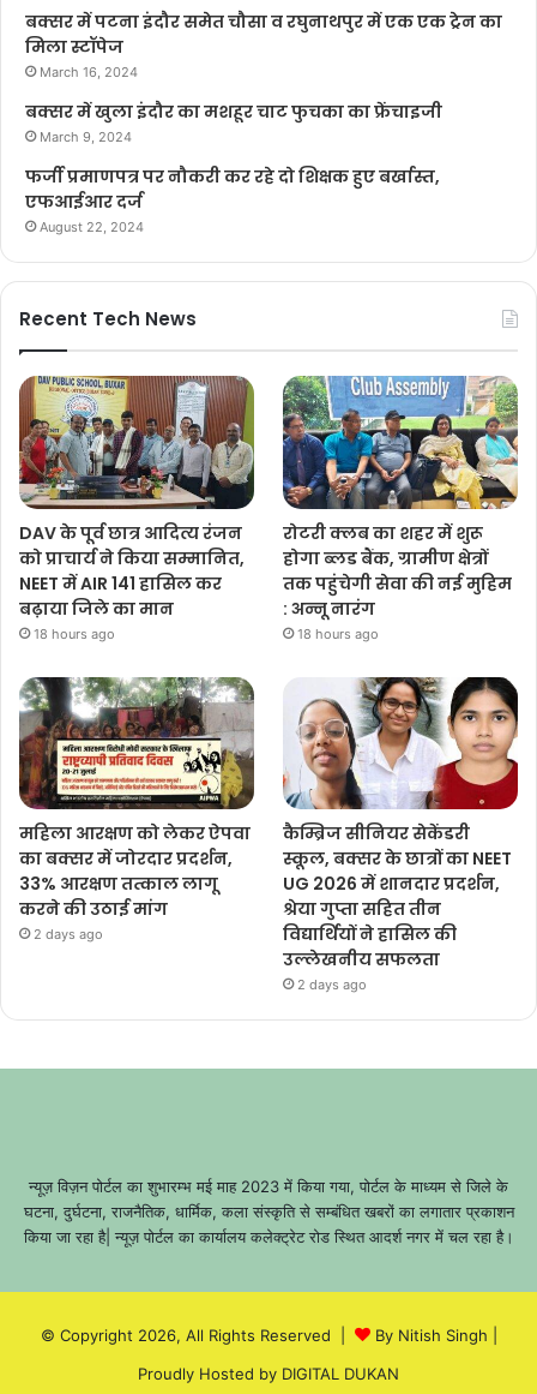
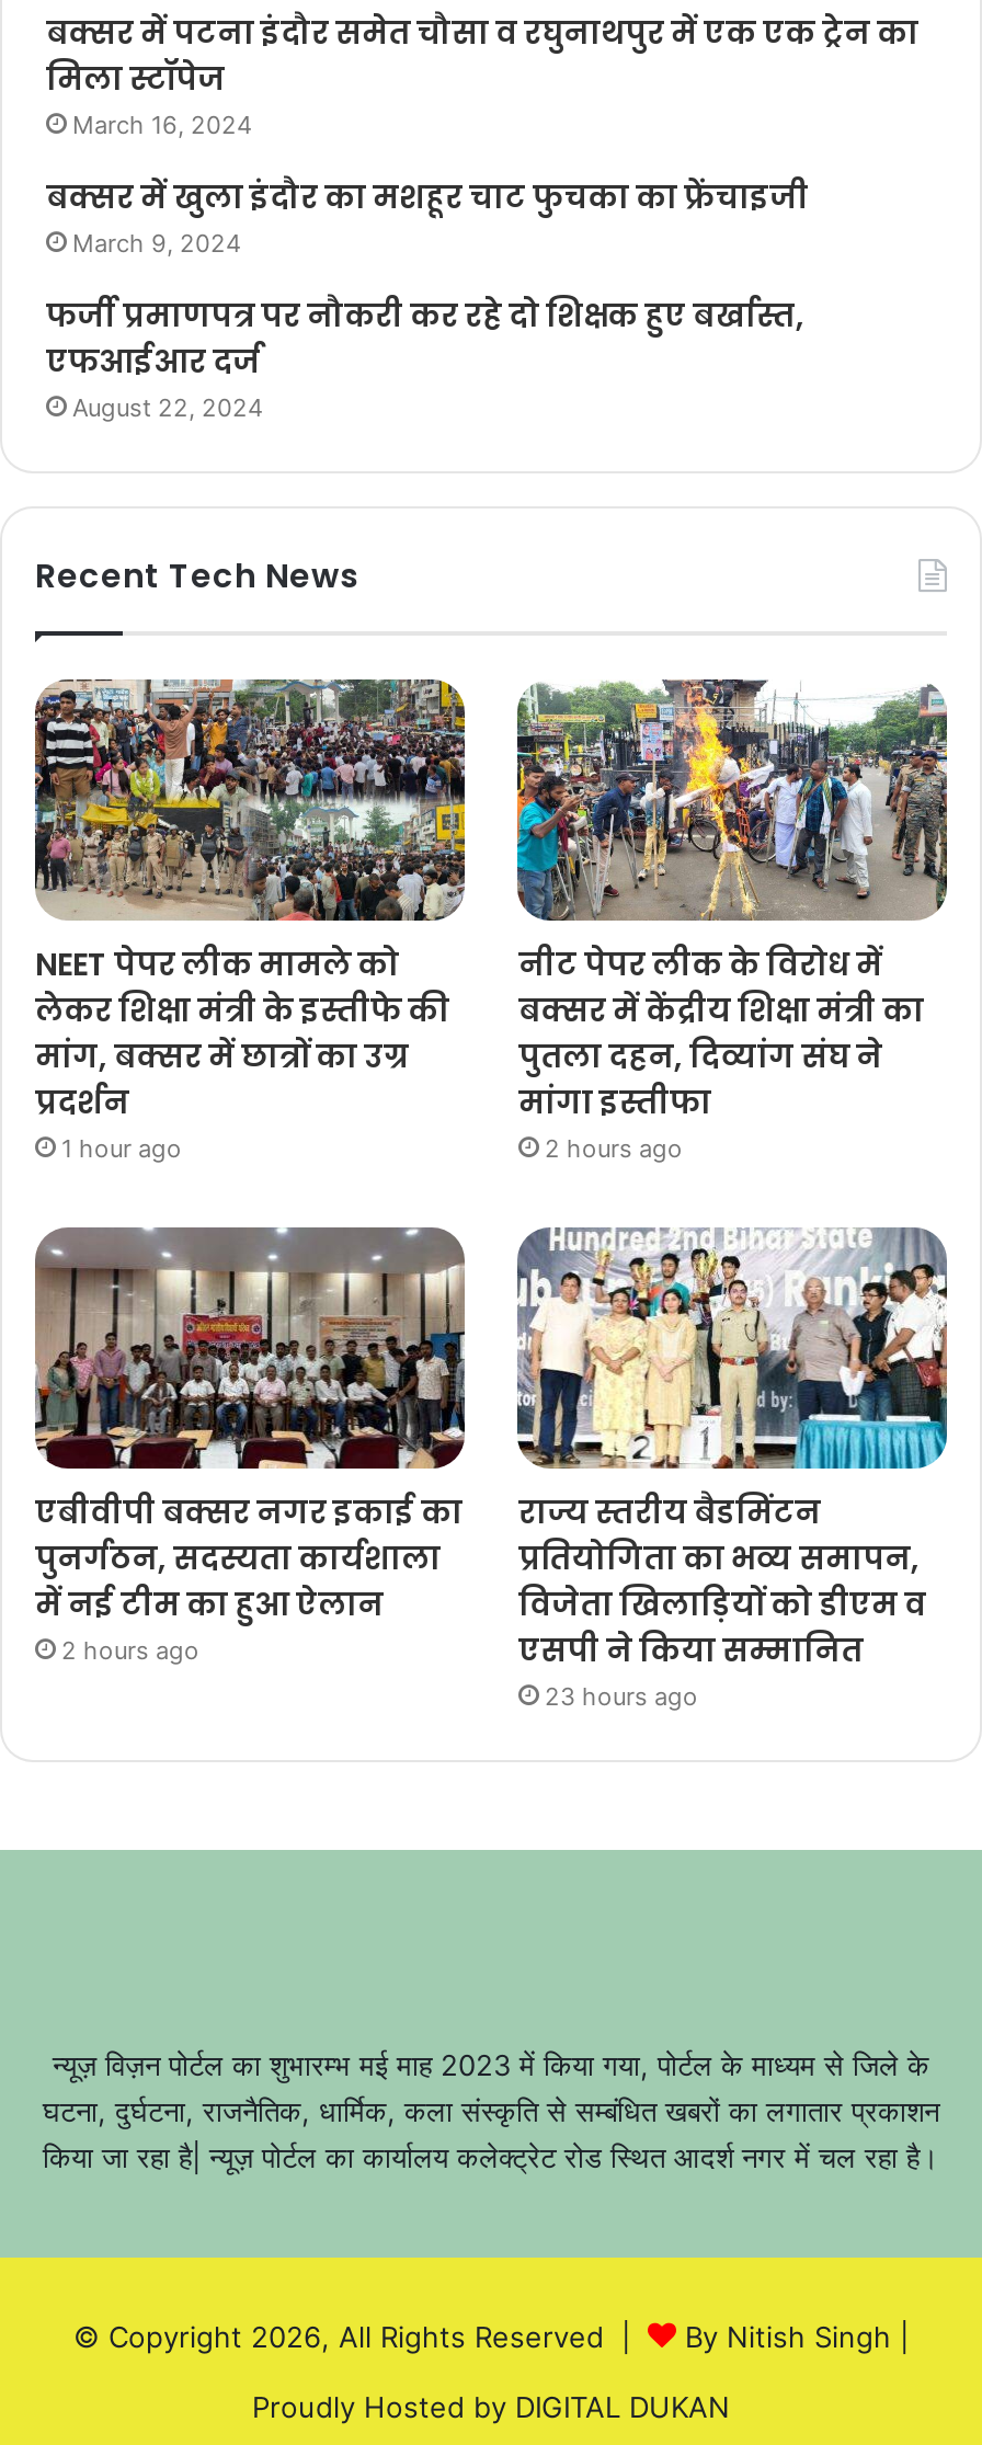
- [image]
+ [image]

- [image]
- रोटरी क्लब का शहर में शुरू
- होगा ब्लड बैंक, ग्रामीण क्षेत्रों
- तक पहुंचेगी सेवा की नई मुहिम
- : अन्नू नारंग
- 18 hours ago
+ [image]
+ नीट पेपर लीक के विरोध में
+ बक्सर में केंद्रीय शिक्षा मंत्री का
+ पुतला दहन, दिव्यांग संघ ने
+ मांगा इस्तीफा
+ 2 hours ago

- DAV के पूर्व छात्र आदित्य रंजन
- को प्राचार्य ने किया सम्मानित,
- NEET में AIR 141 हासिल कर
- बढ़ाया जिले का मान
- 18 hours ago
+ NEET पेपर लीक मामले को
+ लेकर शिक्षा मंत्री के इस्तीफे की
+ मांग, बक्सर में छात्रों का उग्र
+ प्रदर्शन
+ 1 hour ago

- [image]
+ [image]

- [image]
- कैम्ब्रिज सीनियर सेकेंडरी
- स्कूल, बक्सर के छात्रों का NEET
- UG 2026 में शानदार प्रदर्शन,
- श्रेया गुप्ता सहित तीन
- विद्यार्थियों ने हासिल की
- उल्लेखनीय सफलता
- 2 days ago
+ [image]
+ राज्य स्तरीय बैडमिंटन
+ प्रतियोगिता का भव्य समापन,
+ विजेता खिलाड़ियों को डीएम व
+ एसपी ने किया सम्मानित
+ 23 hours ago

- महिला आरक्षण को लेकर ऐपवा
- का बक्सर में जोरदार प्रदर्शन,
- 33% आरक्षण तत्काल लागू
- करने की उठाई मांग
- 2 days ago
+ एबीवीपी बक्सर नगर इकाई का
+ पुनर्गठन, सदस्यता कार्यशाला
+ में नई टीम का हुआ ऐलान
+ 2 hours ago
